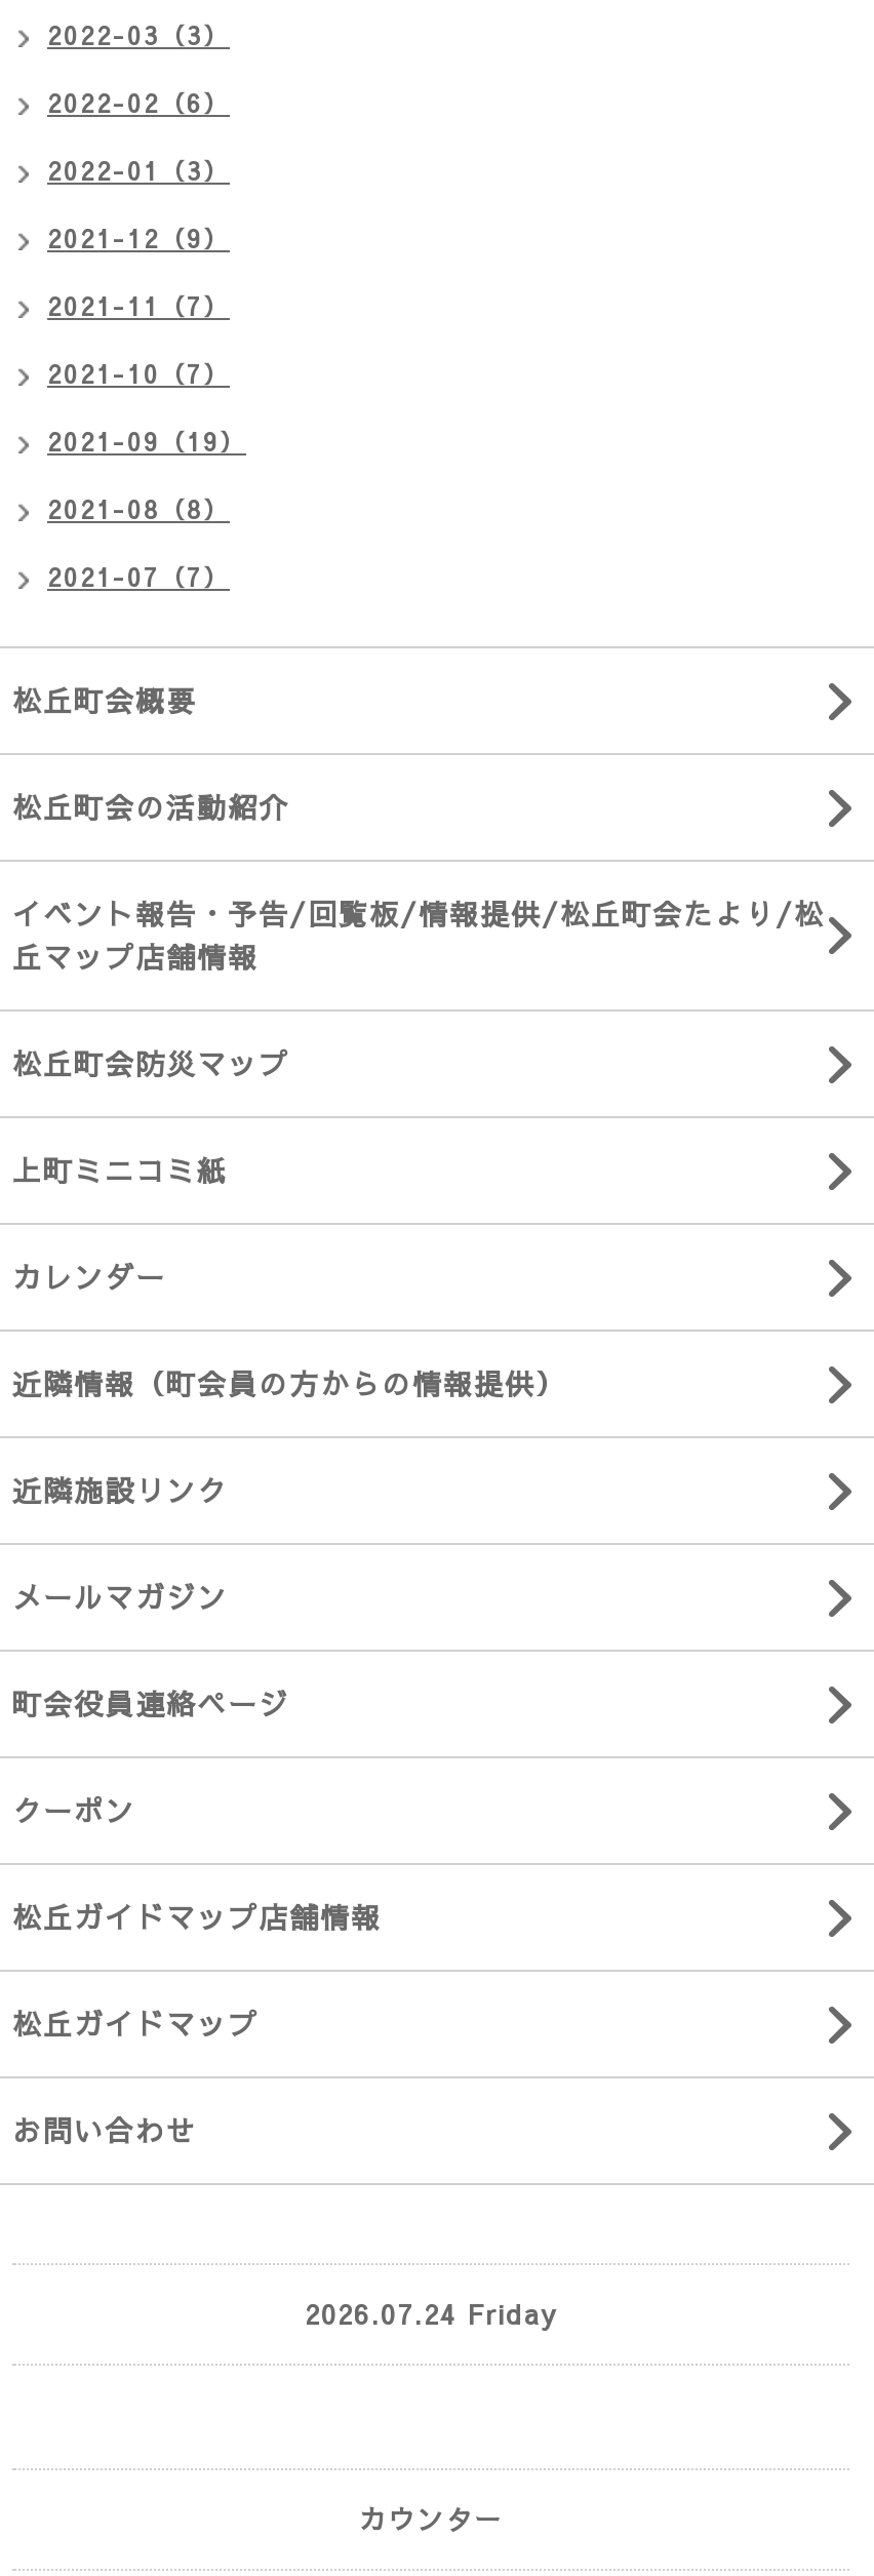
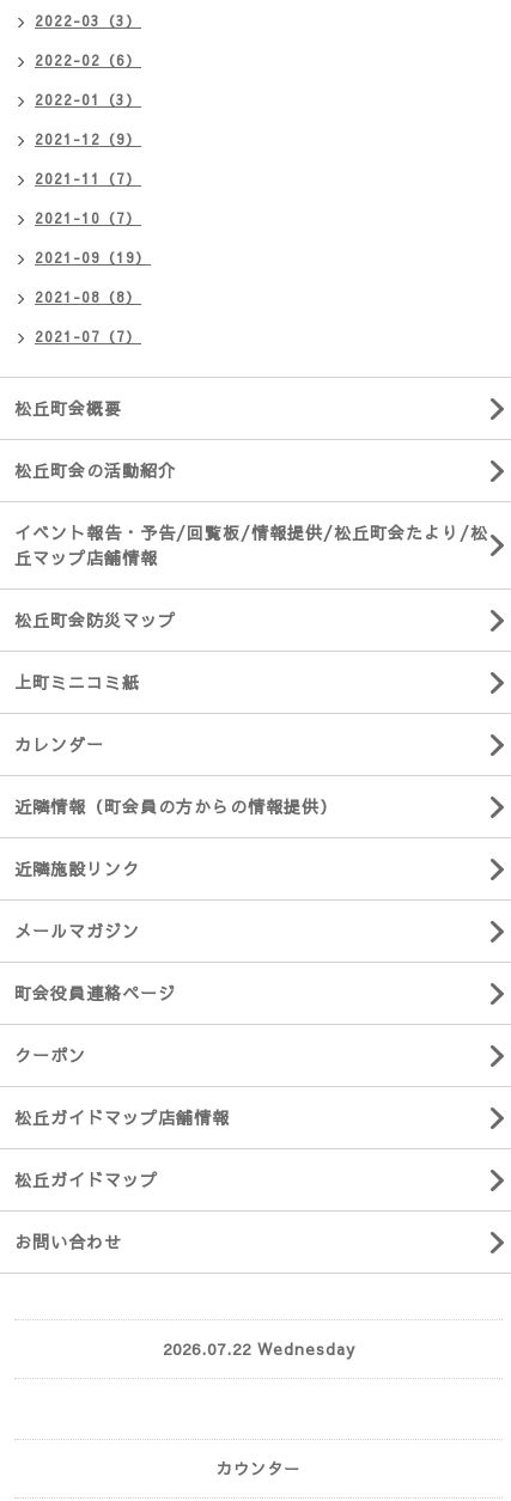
- 2026.07.24 Friday
+ 2026.07.22 Wednesday
